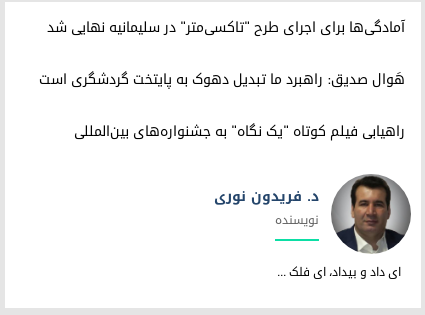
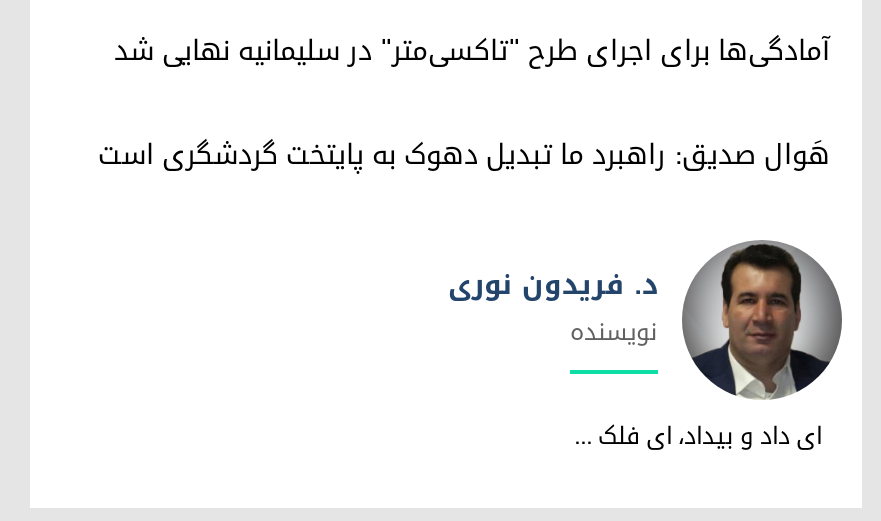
- راهیابی فیلم کوتاه "یک نگاه" به جشنواره‌های بین‌المللی
